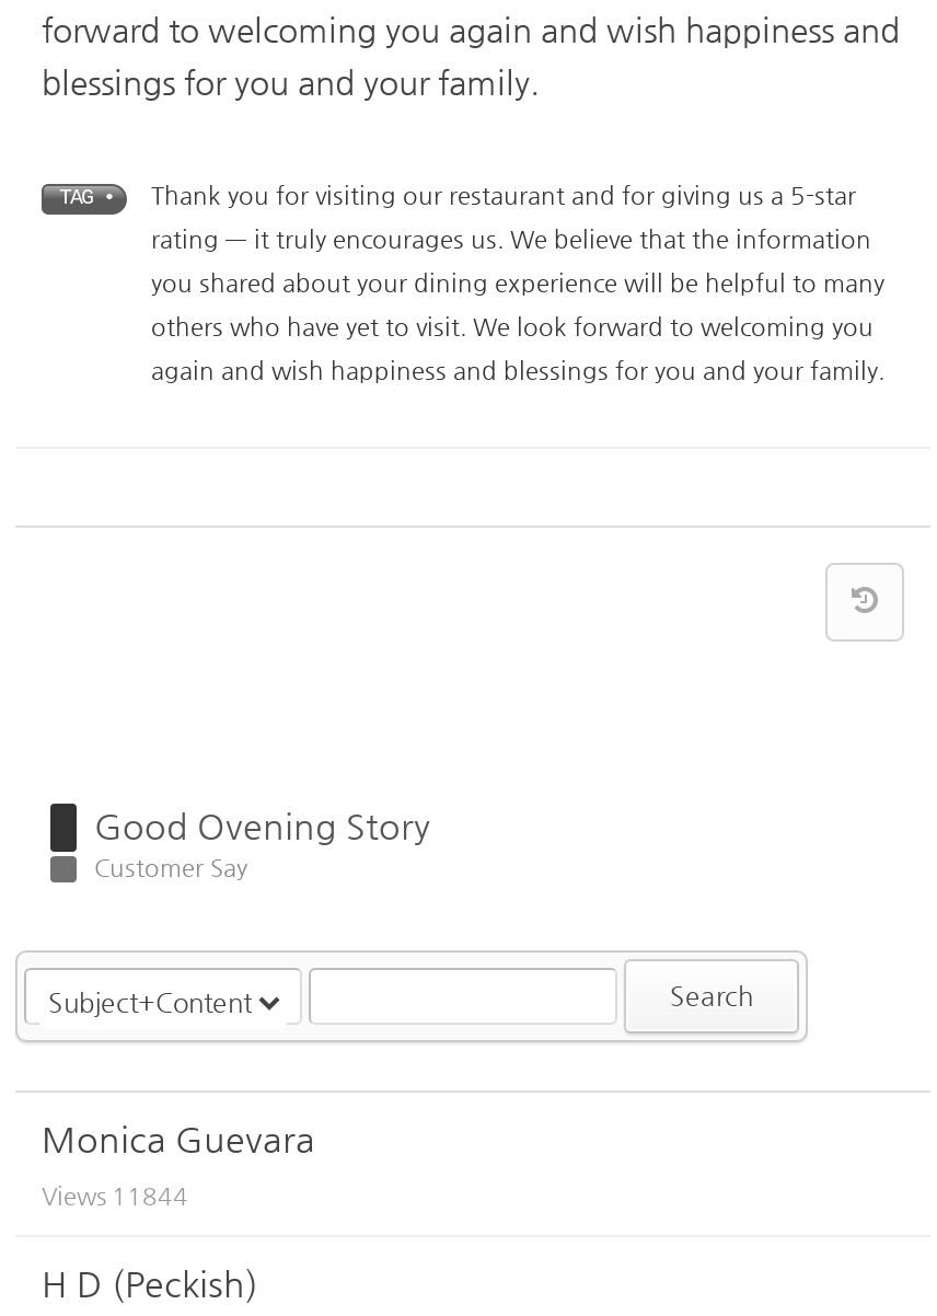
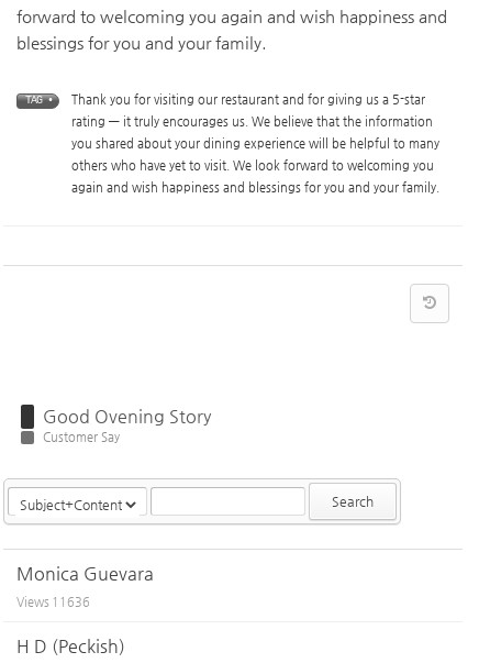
- Views 11844
+ Views 11636
